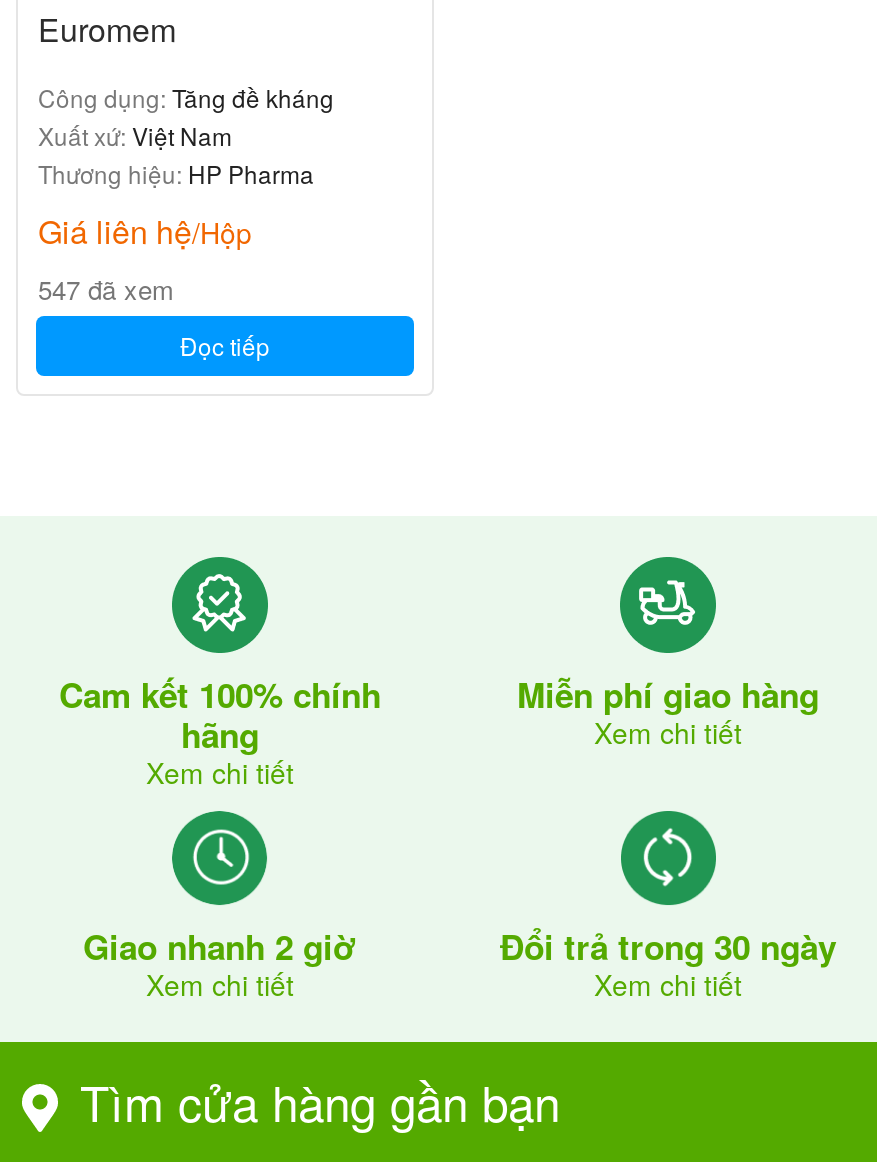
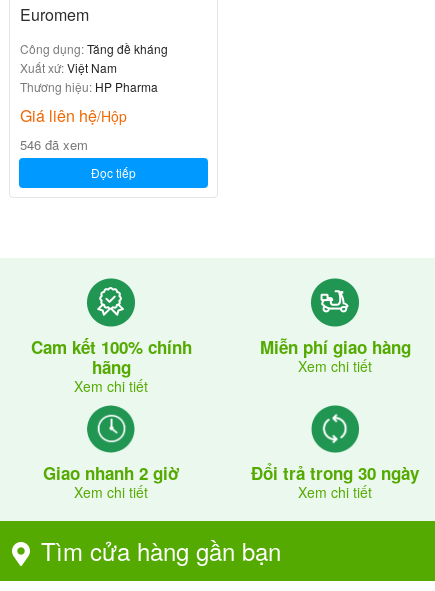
- 547 đã xem
+ 546 đã xem
